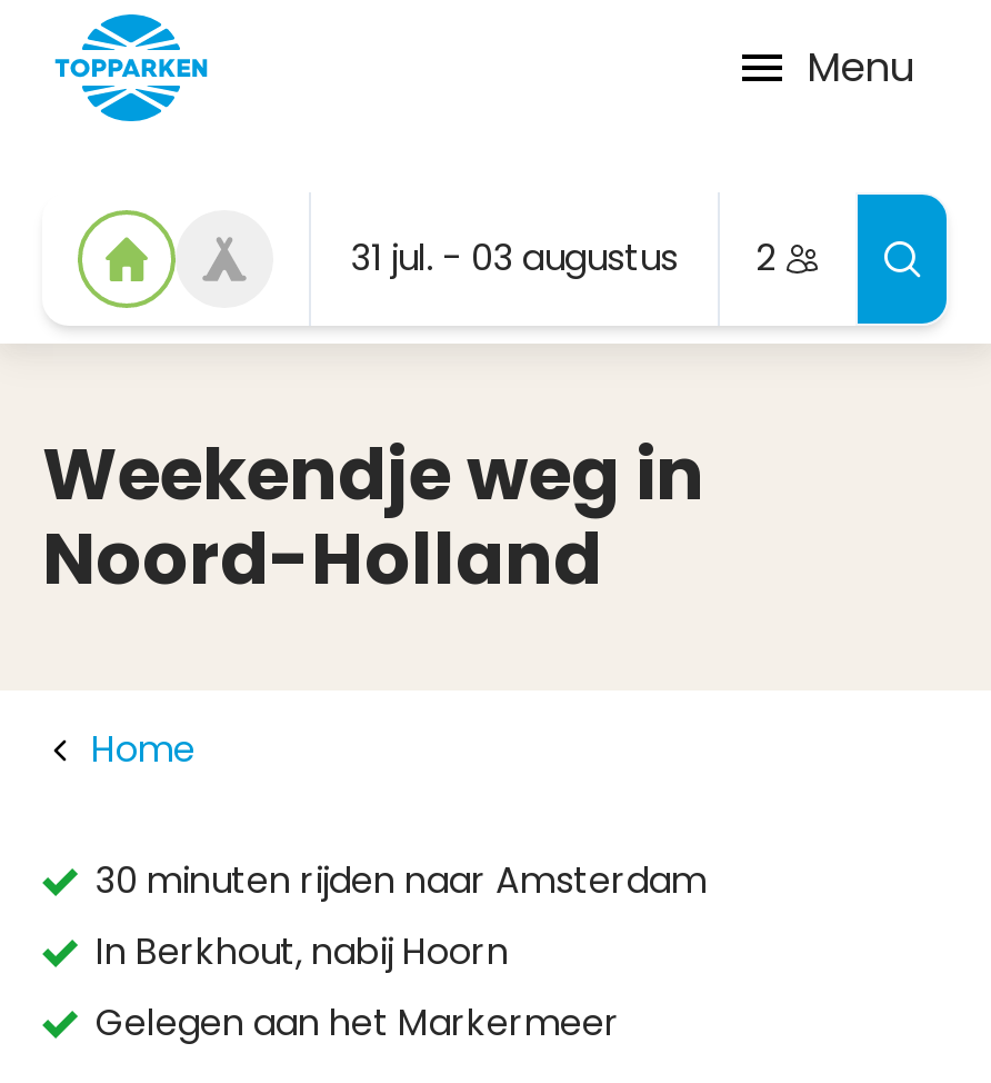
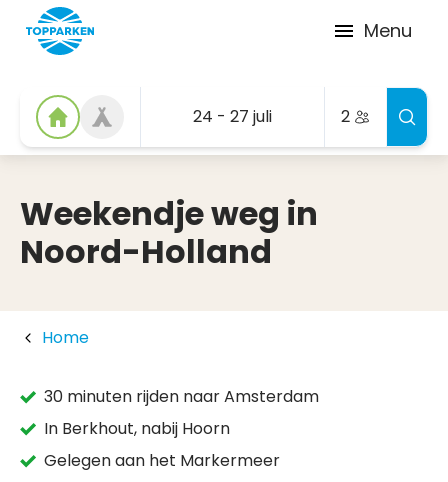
- 31 jul. - 03 augustus
+ 24 - 27 juli
